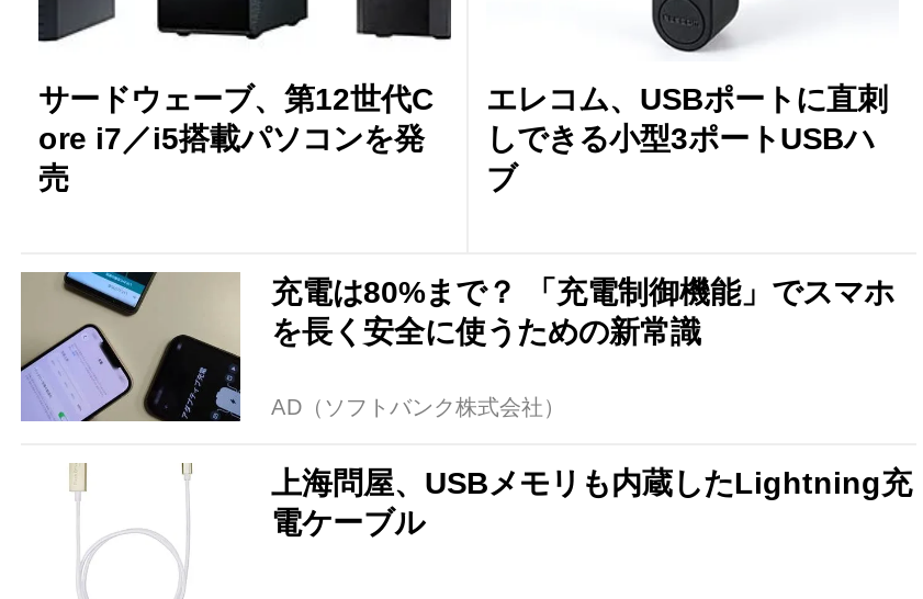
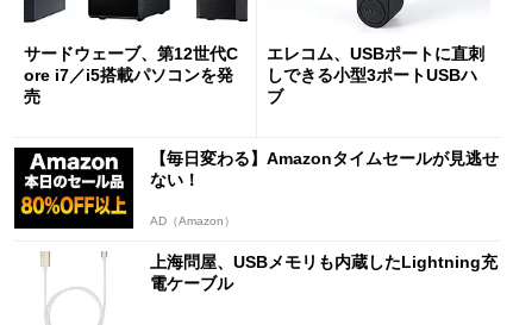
- [image]
- 充電は80%まで？ 「充電制御機能」でスマホ
- を長く安全に使うための新常識
+ [image]
+ 【毎日変わる】Amazonタイムセールが見逃せ
+ ない！

- AD（ソフトバンク株式会社）
+ AD（Amazon）
